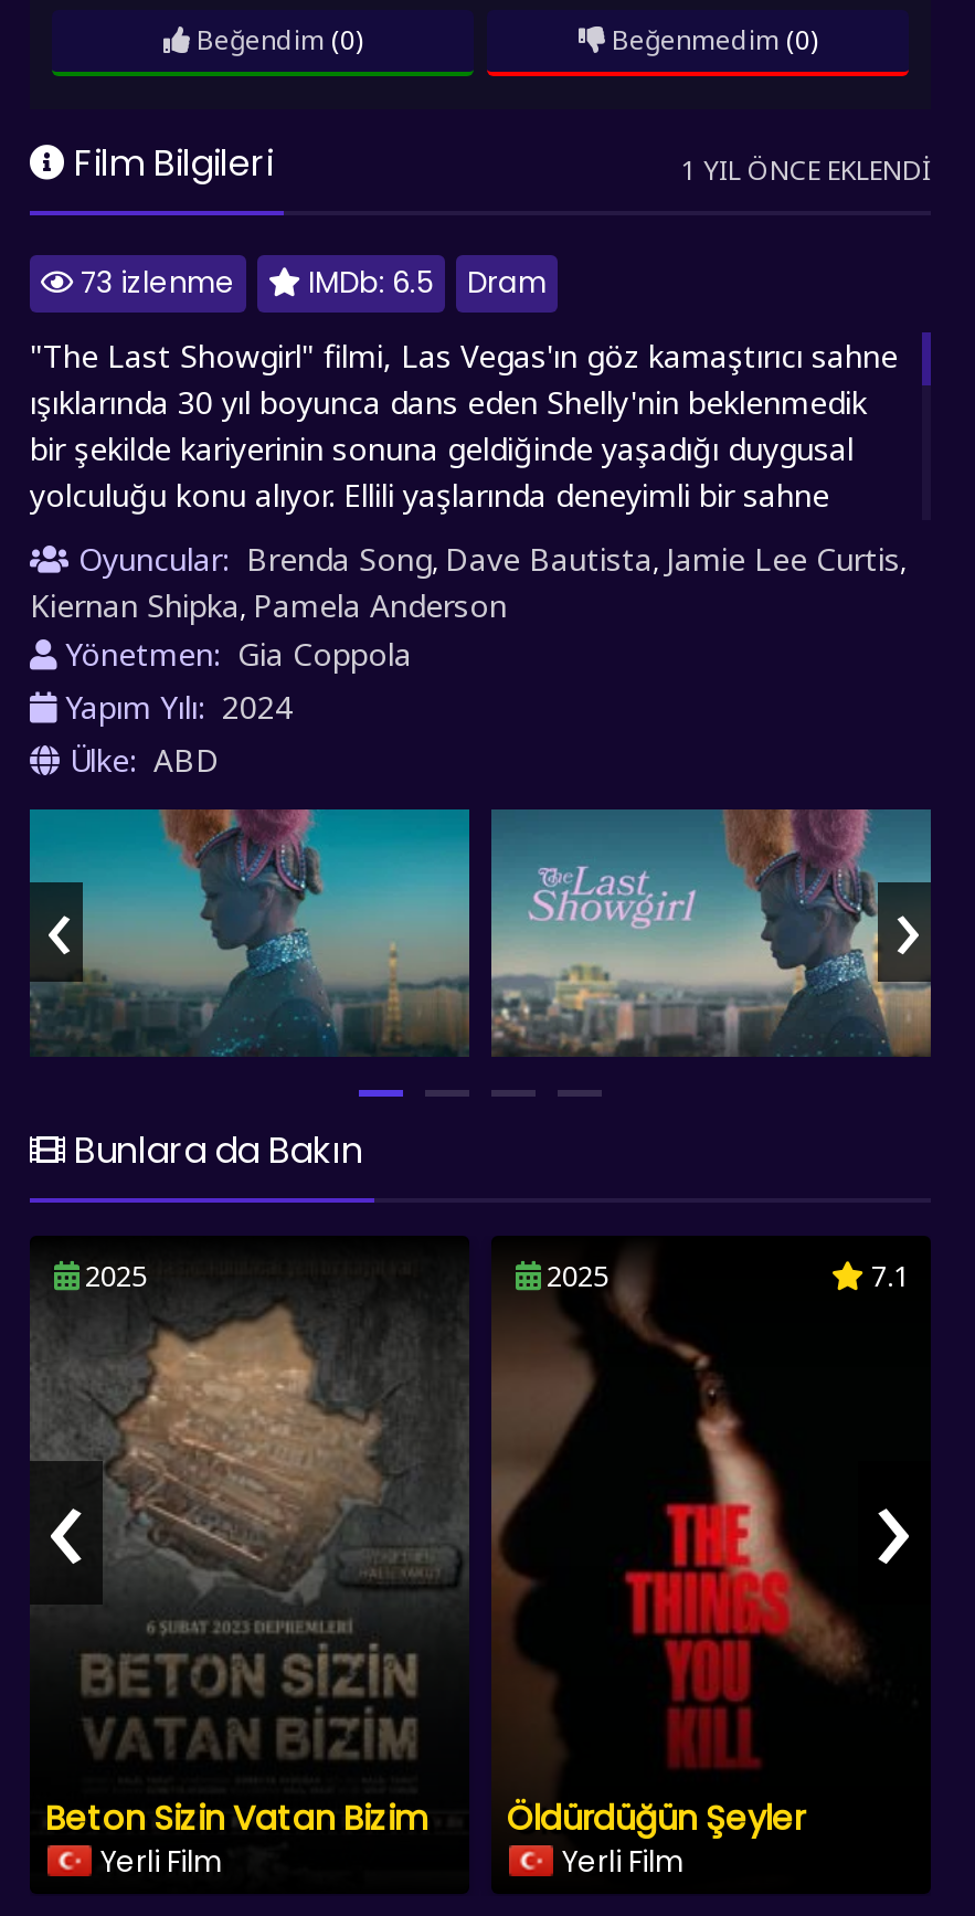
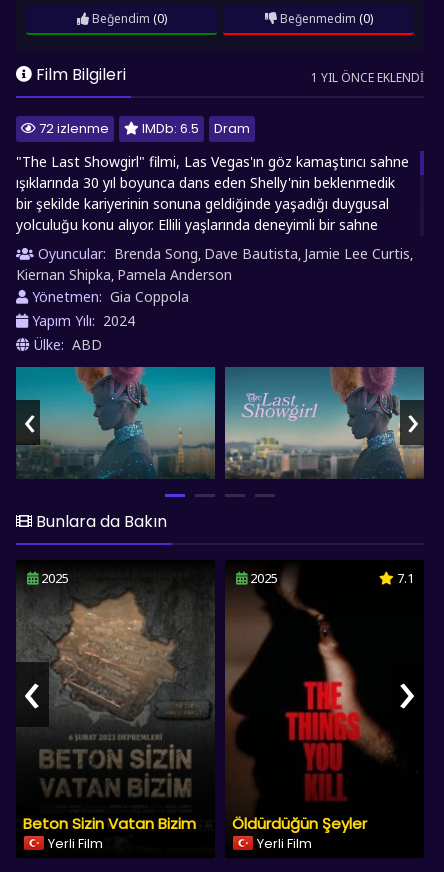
- 73 izlenme IMDb: 6.5 Dram
+ 72 izlenme IMDb: 6.5 Dram
